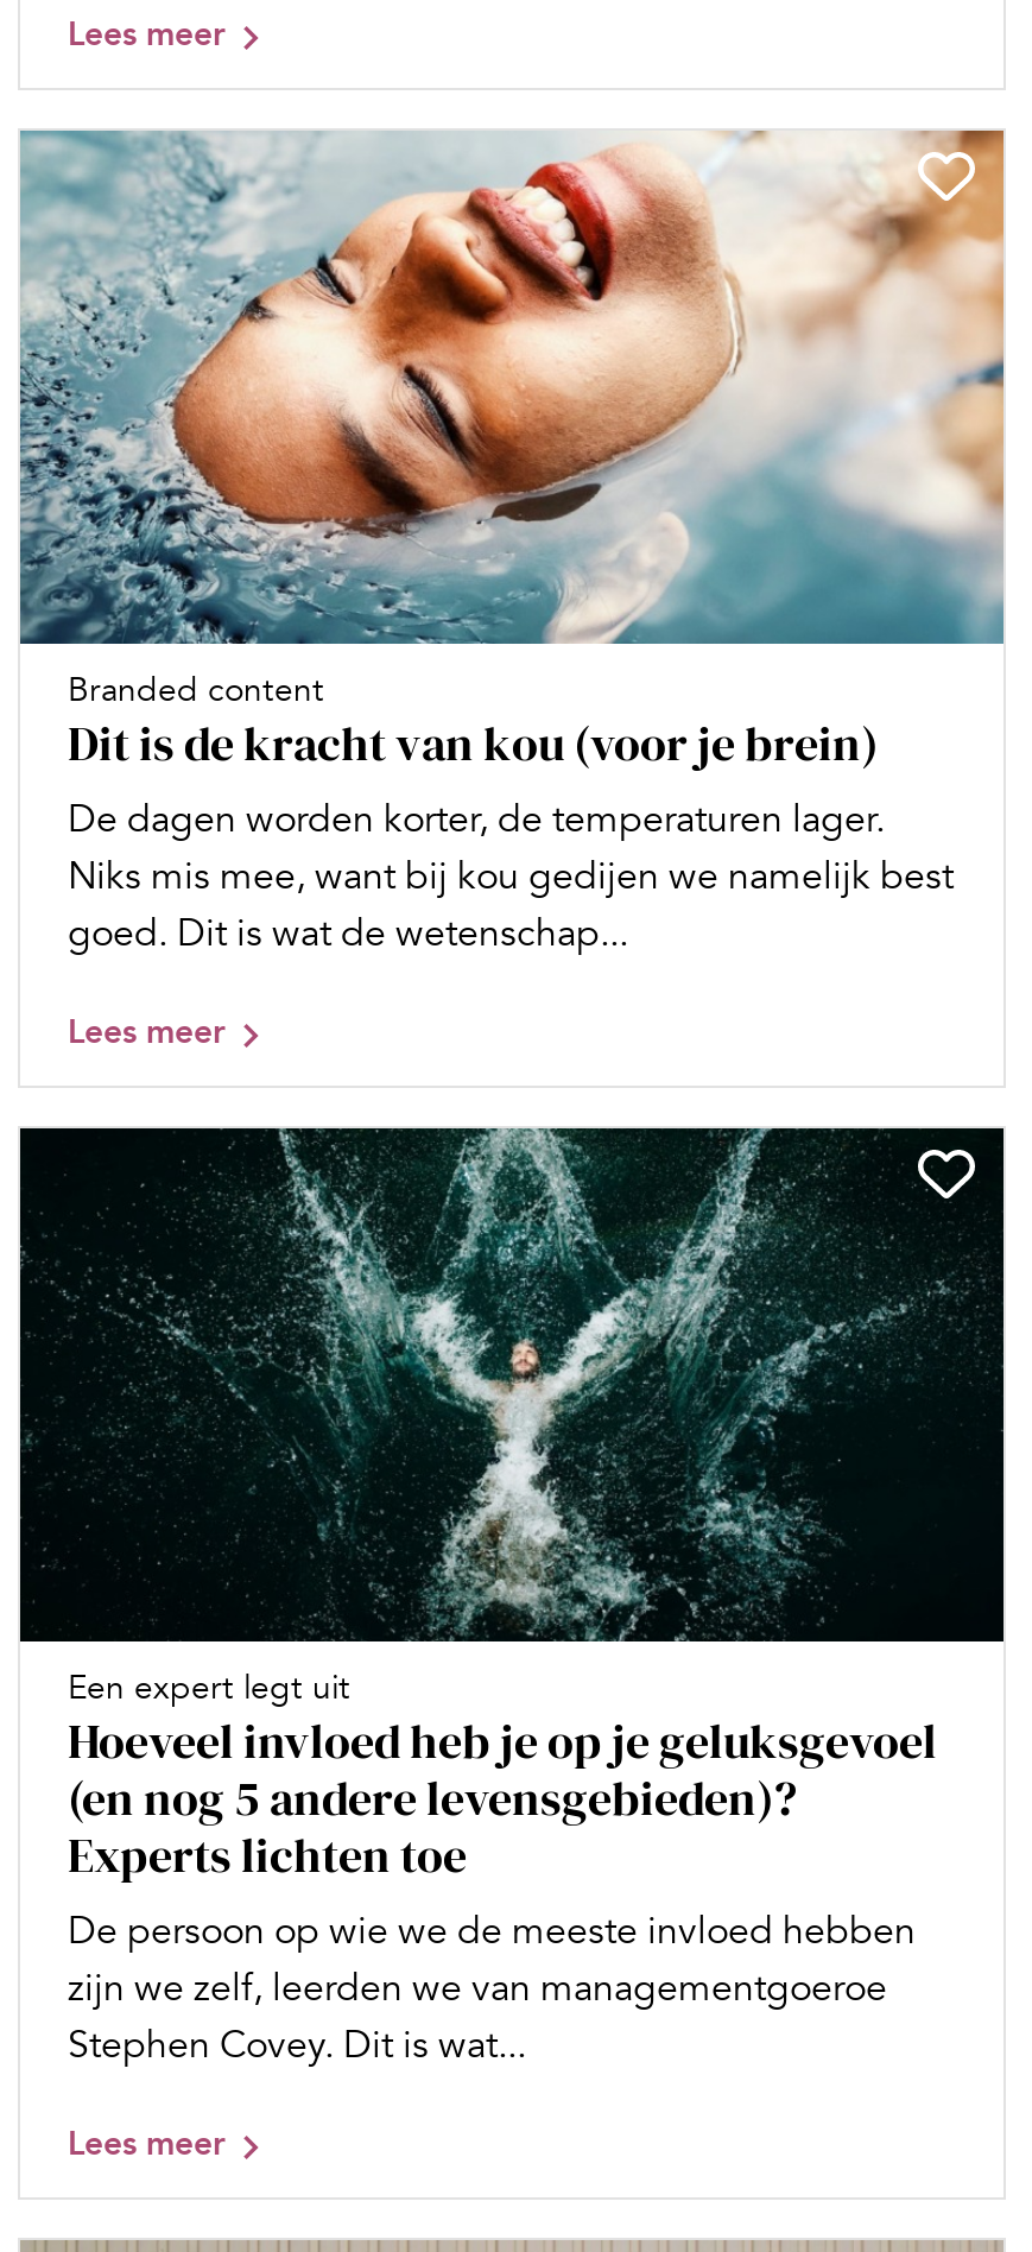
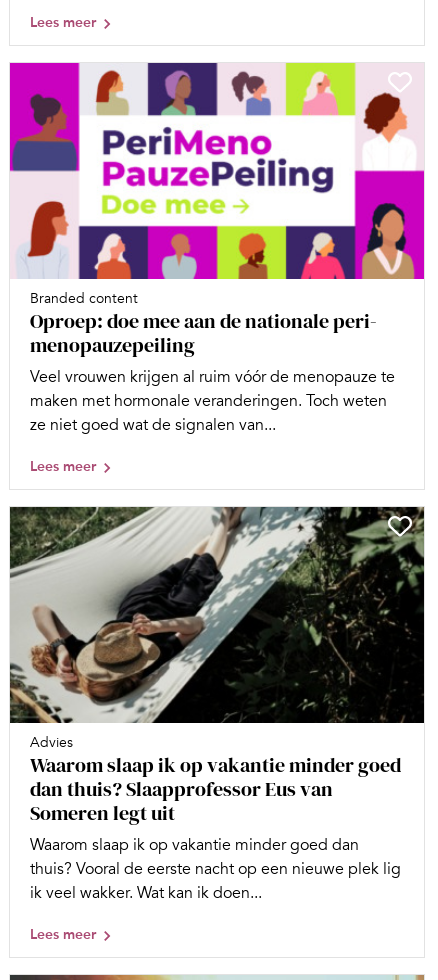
- [image]
- Dit is de kracht van kou (voor je brein)
- De dagen worden korter, de temperaturen lager.
- Niks mis mee, want bij kou gedijen we namelijk best
- goed. Dit is wat de wetenschap...
+ [image]
+ Oproep: doe mee aan de nationale peri-
+ menopauzepeiling
+ Veel vrouwen krijgen al ruim vóór de menopauze te
+ maken met hormonale veranderingen. Toch weten
+ ze niet goed wat de signalen van...

- [image]
- Een expert legt uit
- Hoeveel invloed heb je op je geluksgevoel
- (en nog 5 andere levensgebieden)?
- Experts lichten toe
- De persoon op wie we de meeste invloed hebben
- zijn we zelf, leerden we van managementgoeroe
- Stephen Covey. Dit is wat...
+ [image]
+ Advies
+ Waarom slaap ik op vakantie minder goed
+ dan thuis? Slaapprofessor Eus van
+ Someren legt uit
+ Waarom slaap ik op vakantie minder goed dan
+ thuis? Vooral de eerste nacht op een nieuwe plek lig
+ ik veel wakker. Wat kan ik doen...
